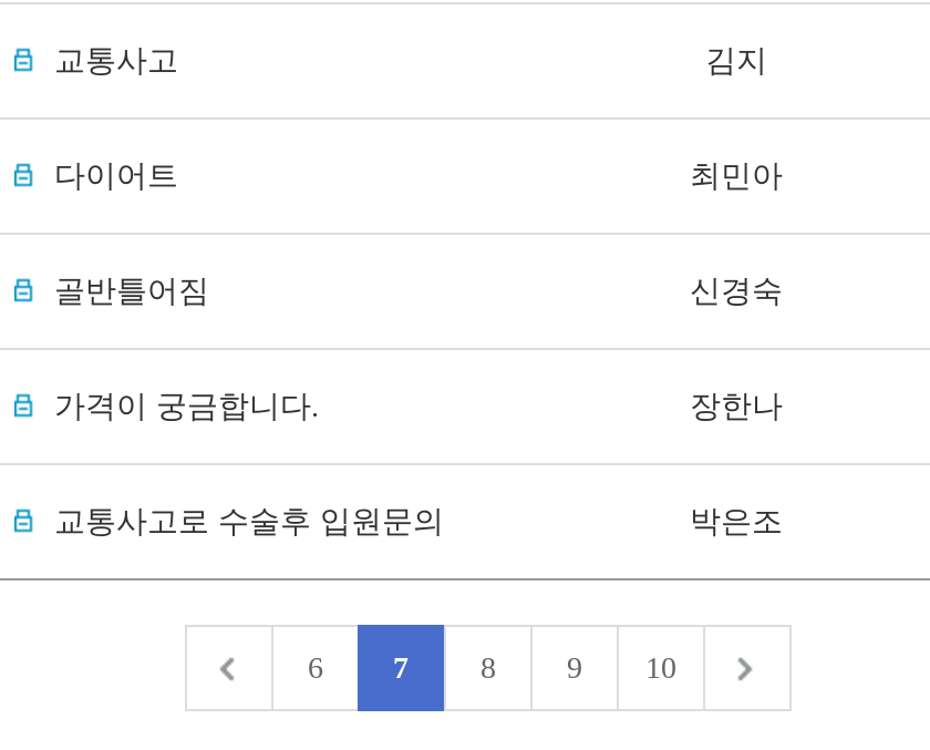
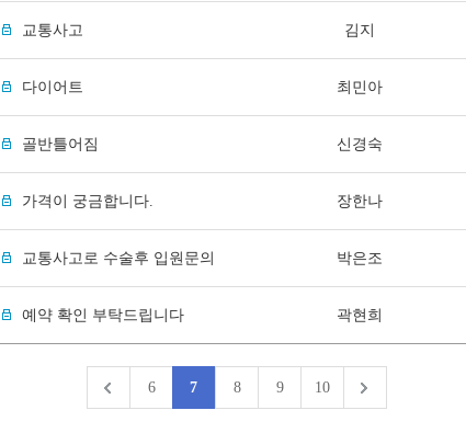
+ 예약 확인 부탁드립니다
+ 곽현희
